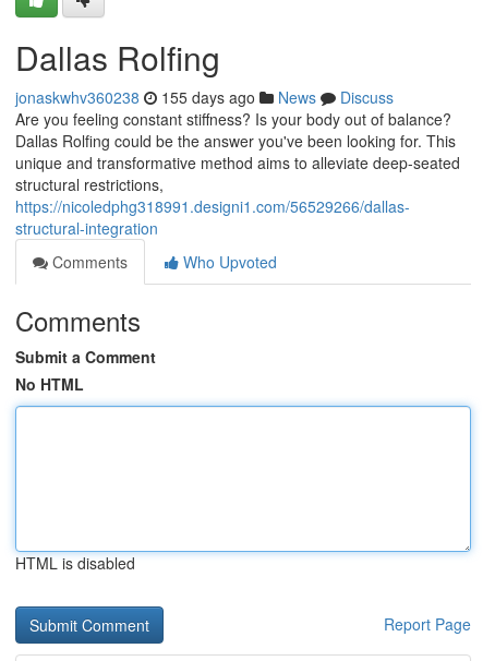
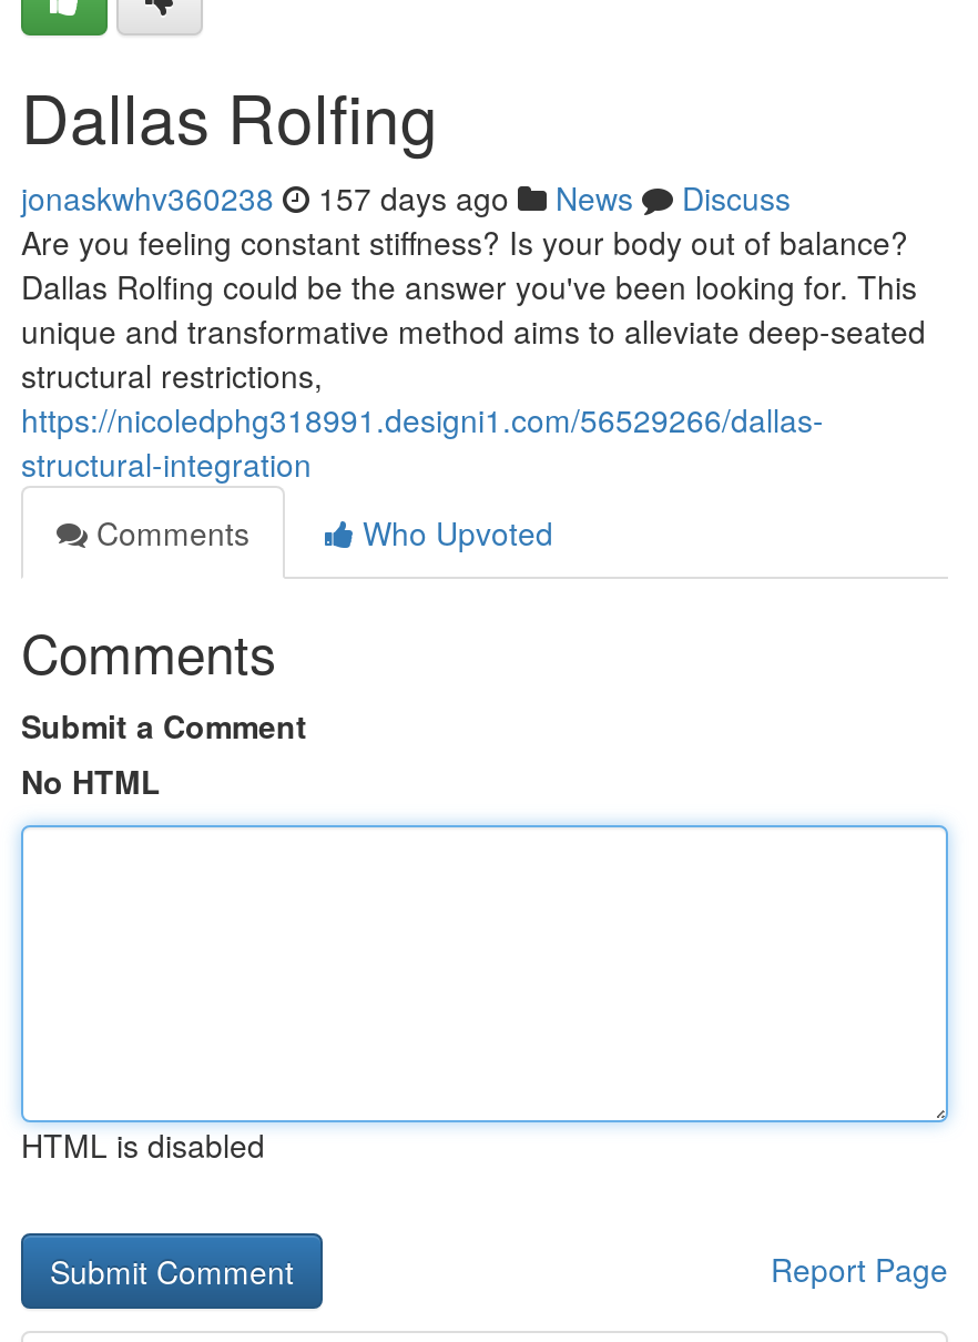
- jonaskwhv360238 155 days ago News Discuss
+ jonaskwhv360238 157 days ago News Discuss
